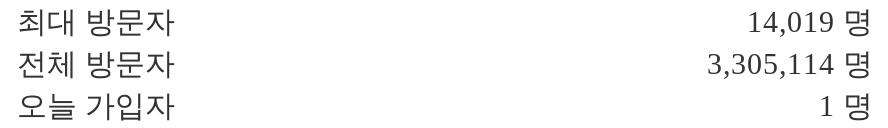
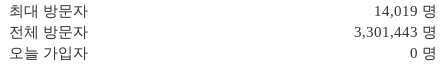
- 3,305,114 명
+ 3,301,443 명

- 1 명
+ 0 명
